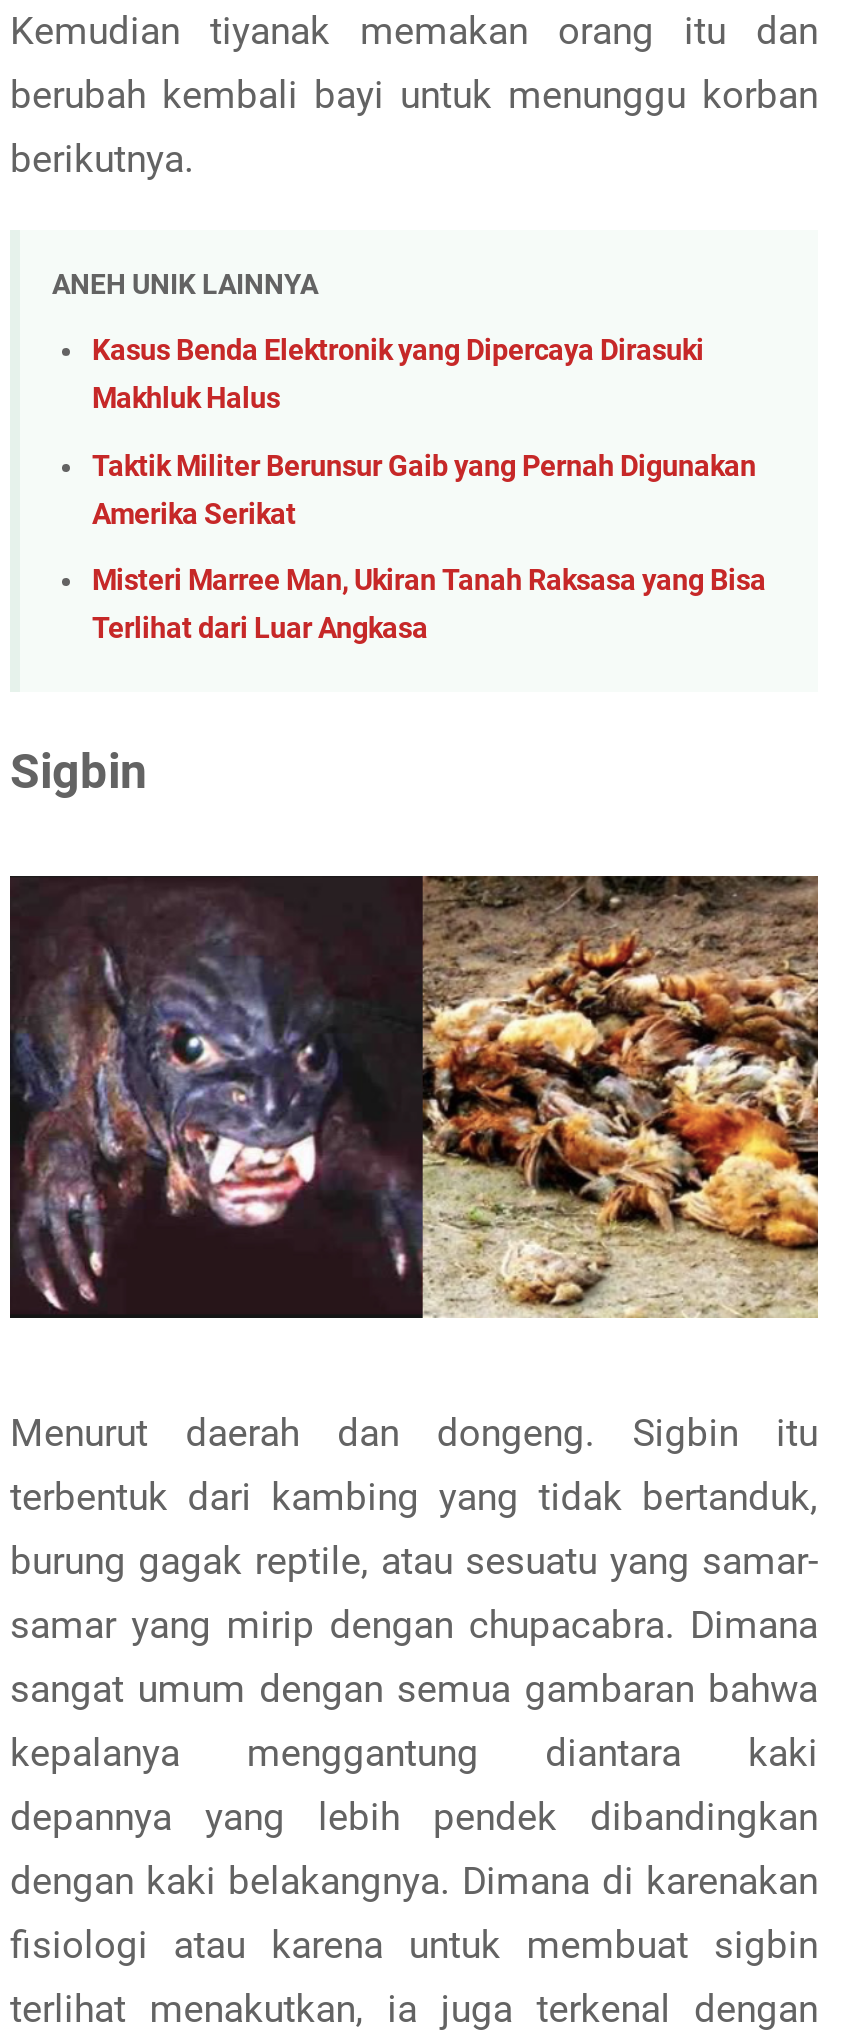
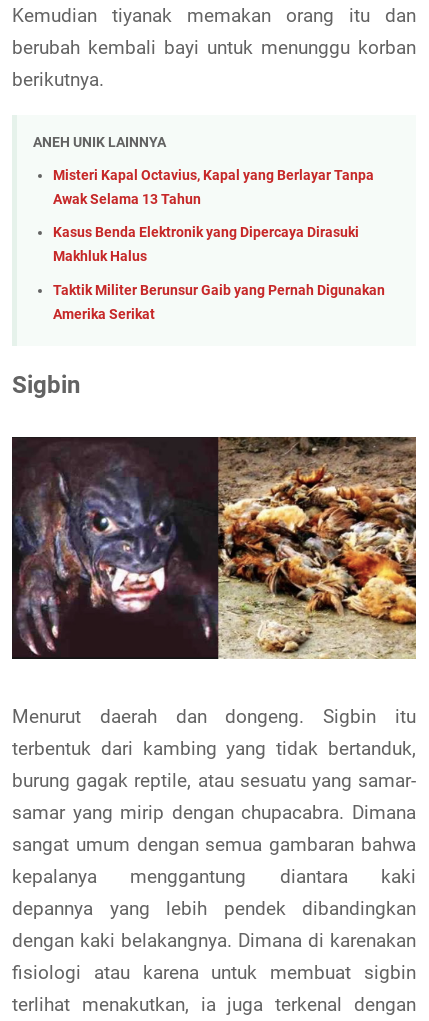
+ Misteri Kapal Octavius, Kapal yang Berlayar Tanpa
+ Awak Selama 13 Tahun

moved down: Kasus Benda Elektronik yang Dipercaya Dirasuki | Makhluk Halus | Taktik Militer Berunsur Gaib yang Pernah Digunakan | Amerika Serikat

- Misteri Marree Man, Ukiran Tanah Raksasa yang Bisa
- Terlihat dari Luar Angkasa
